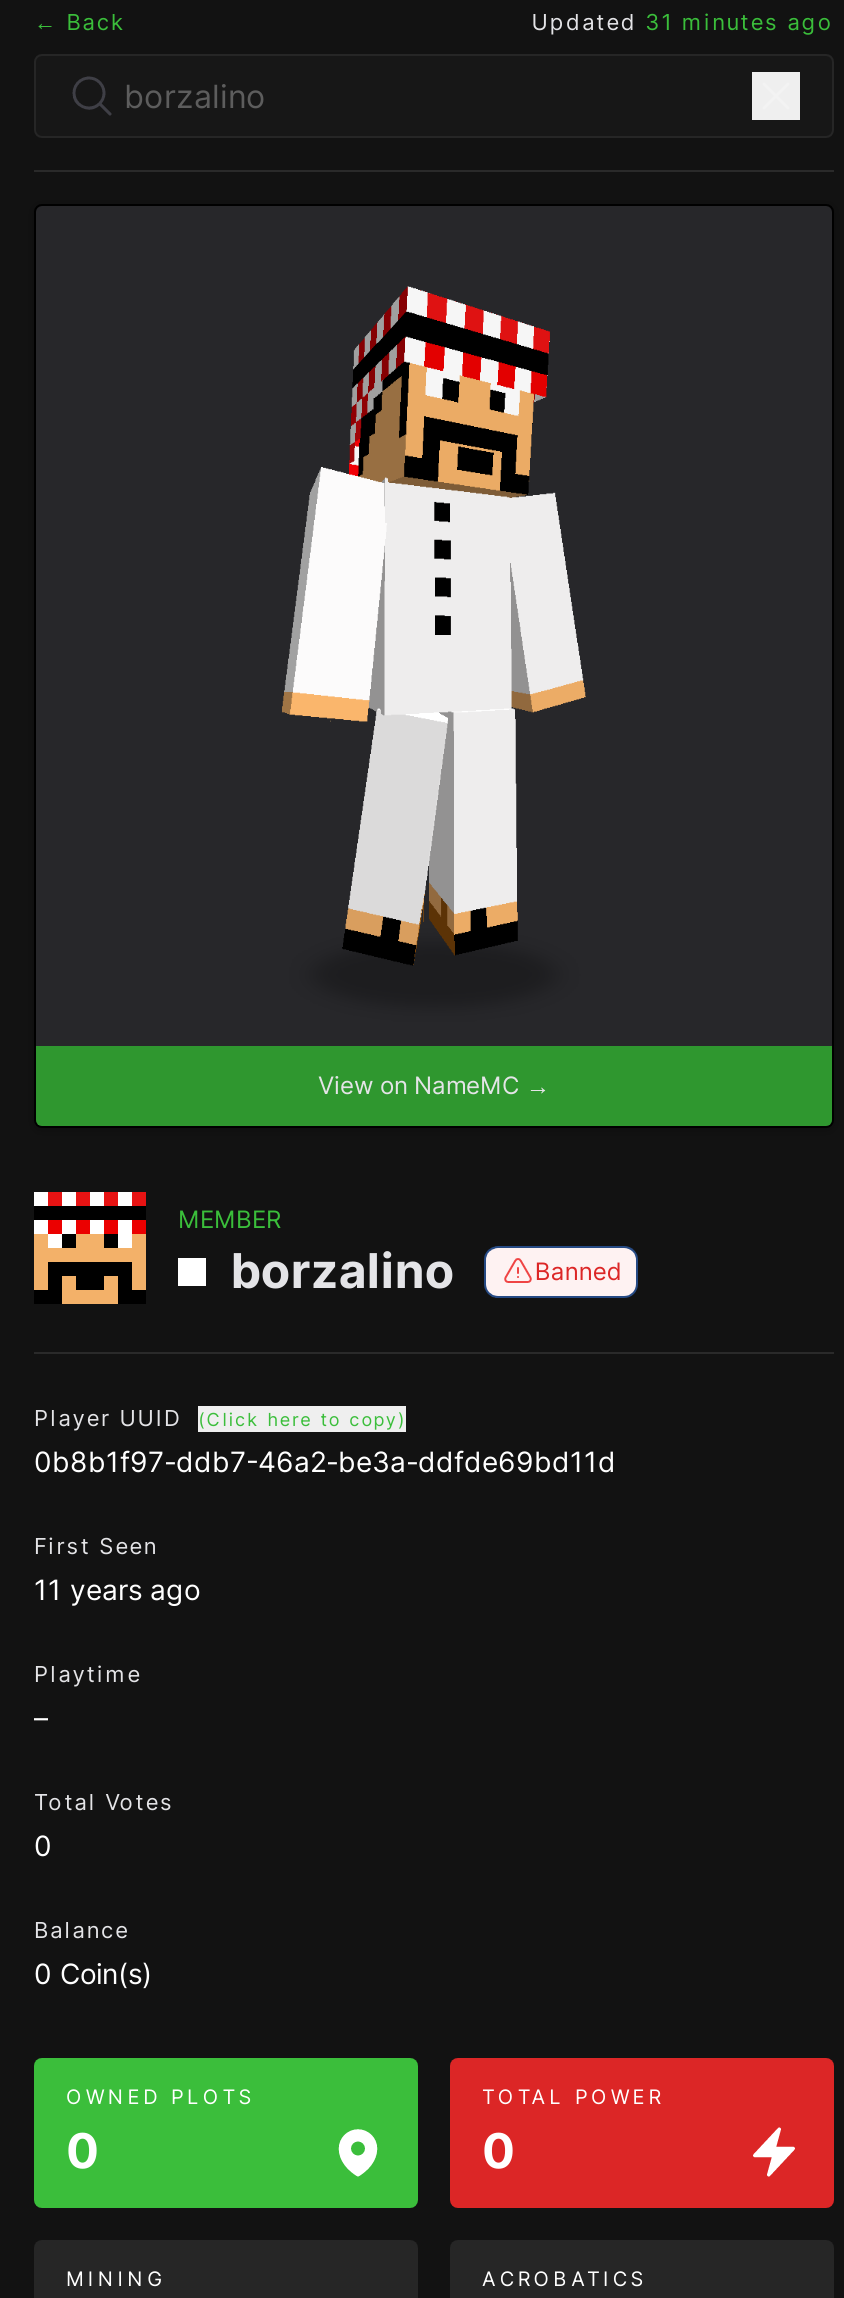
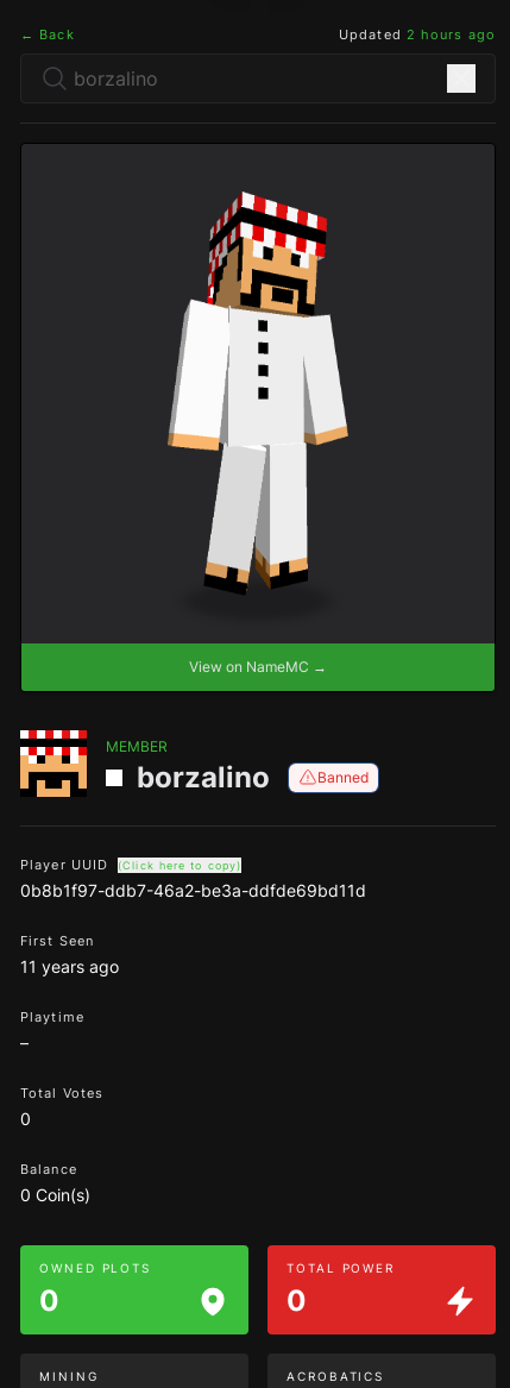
- Updated 31 minutes ago
+ Updated 2 hours ago
